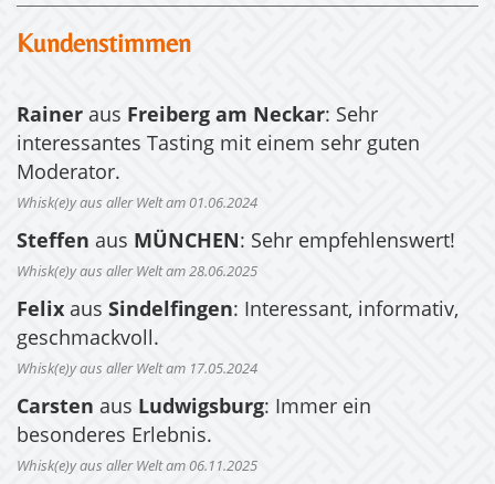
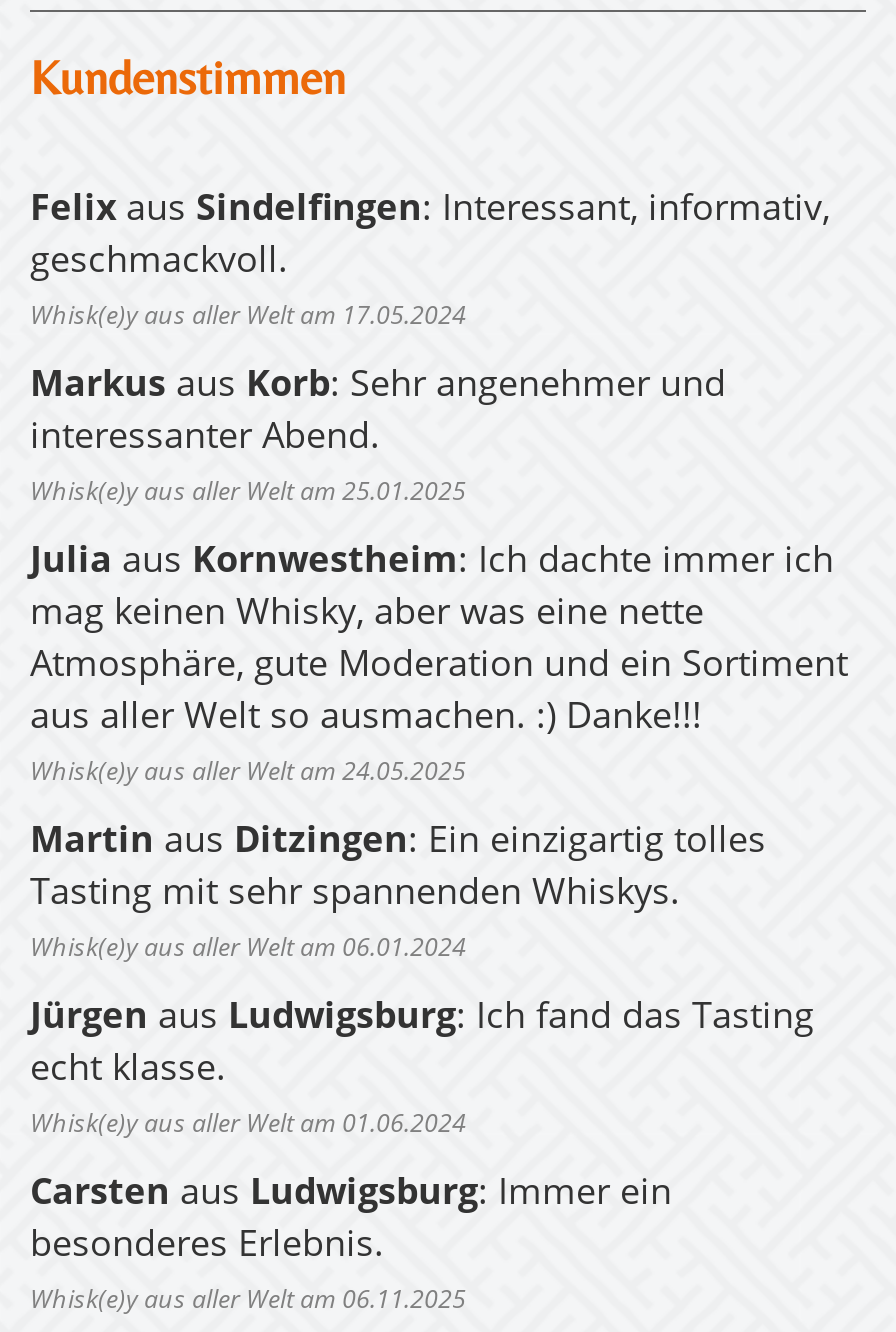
- Rainer aus Freiberg am Neckar: Sehr
- interessantes Tasting mit einem sehr guten
- Moderator.
- Steffen aus MÜNCHEN: Sehr empfehlenswert!
- Whisk(e)y aus aller Welt am 28.06.2025

moved down: Whisk(e)y aus aller Welt am 01.06.2024

moved up: Felix aus Sindelfingen: Interessant, informativ, | geschmackvoll. | Whisk(e)y aus aller Welt am 17.05.2024

+ Markus aus Korb: Sehr angenehmer und
+ interessanter Abend.
+ Whisk(e)y aus aller Welt am 25.01.2025
+ Julia aus Kornwestheim: Ich dachte immer ich
+ mag keinen Whisky, aber was eine nette
+ Atmosphäre, gute Moderation und ein Sortiment
+ aus aller Welt so ausmachen. :) Danke!!!
+ Whisk(e)y aus aller Welt am 24.05.2025
+ Martin aus Ditzingen: Ein einzigartig tolles
+ Tasting mit sehr spannenden Whiskys.
+ Whisk(e)y aus aller Welt am 06.01.2024
+ Jürgen aus Ludwigsburg: Ich fand das Tasting
+ echt klasse.
